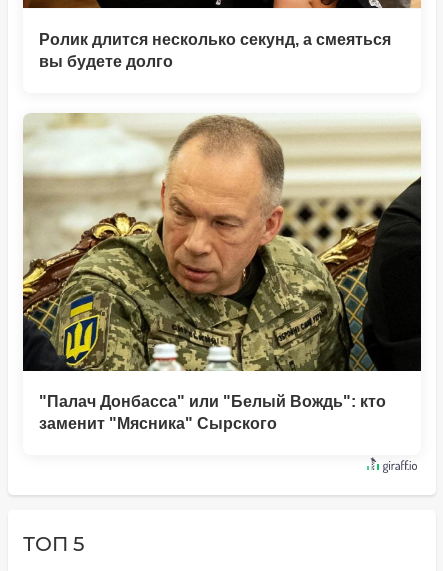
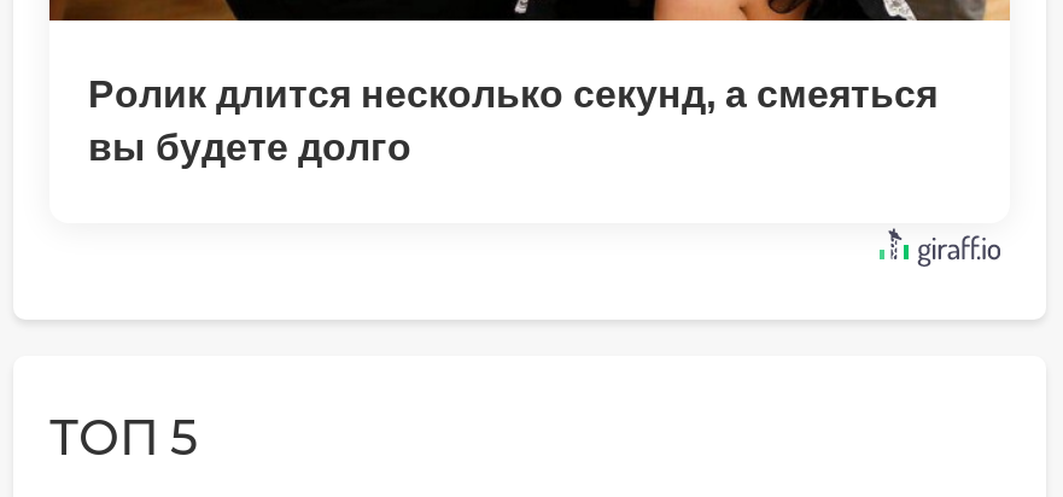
- [image]
- "Палач Донбасса" или "Белый Вождь": кто
- заменит "Мясника" Сырского
